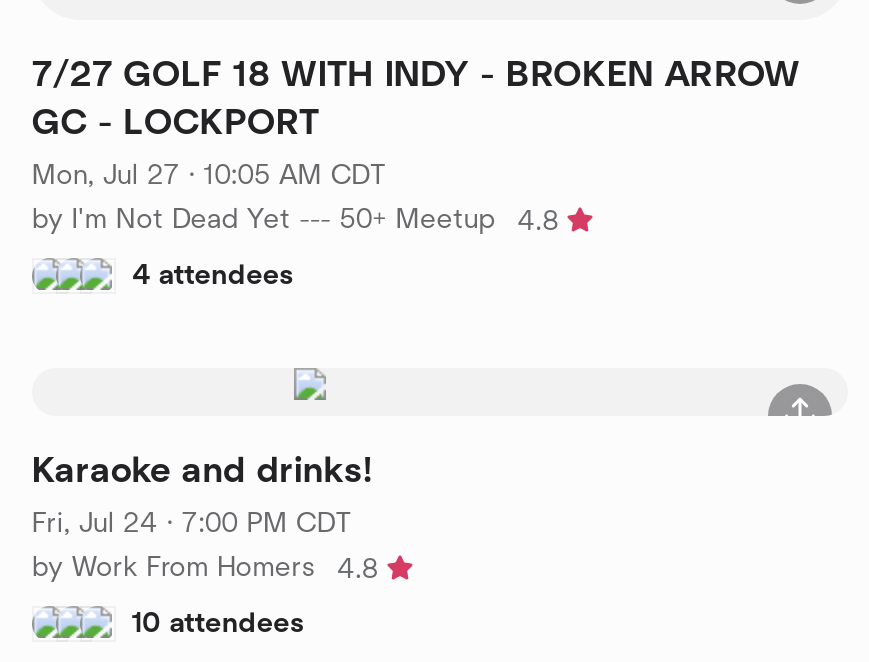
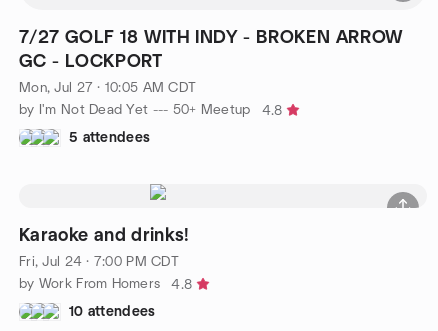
- 4 attendees
+ 5 attendees
